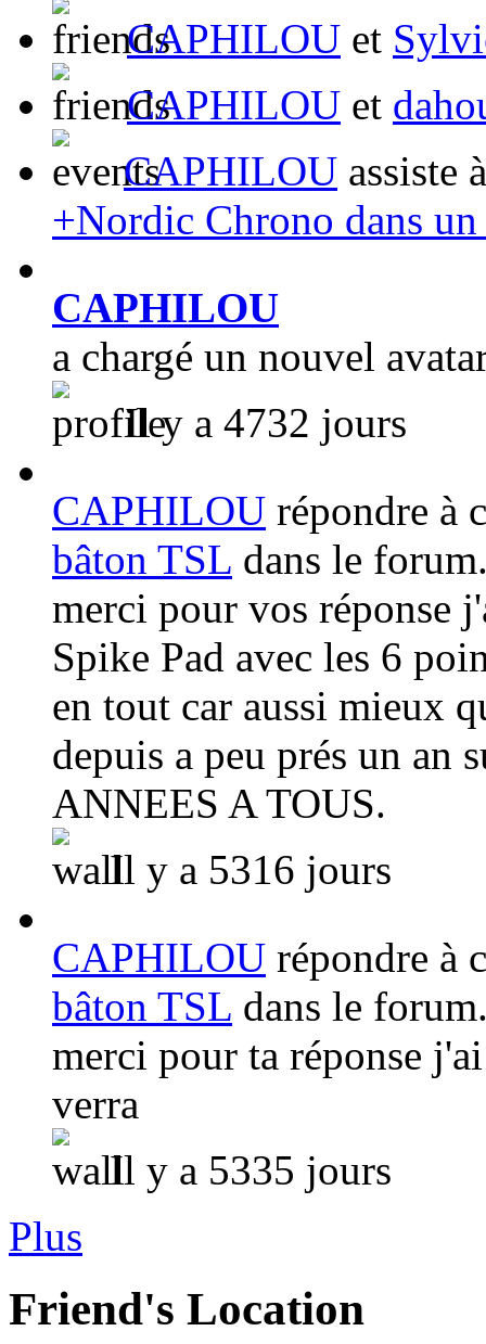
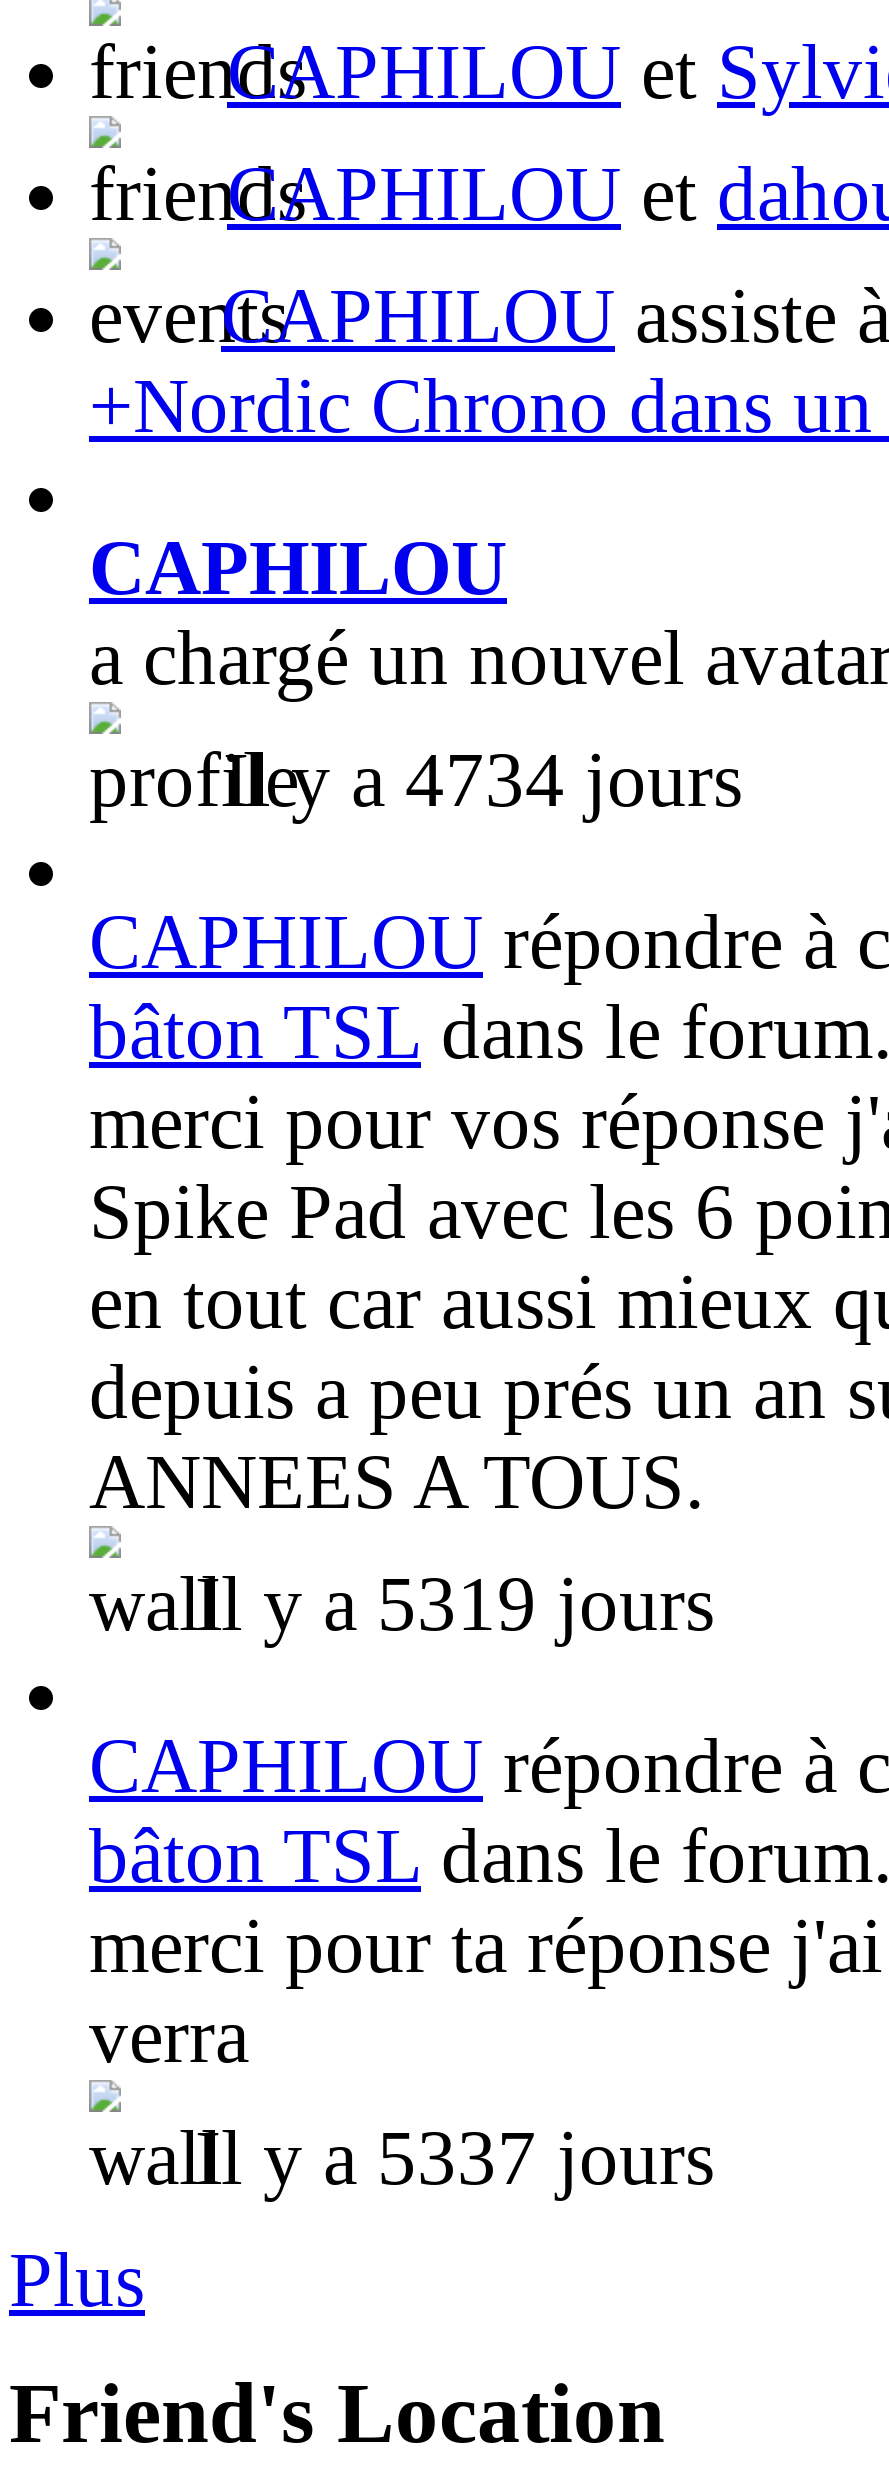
- Il y a 4732 jours
+ Il y a 4734 jours

- Il y a 5316 jours
+ Il y a 5319 jours

- Il y a 5335 jours
+ Il y a 5337 jours
